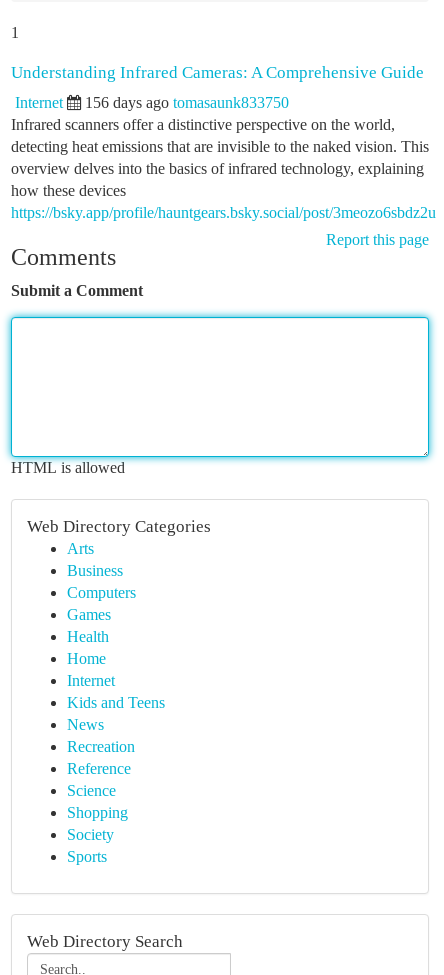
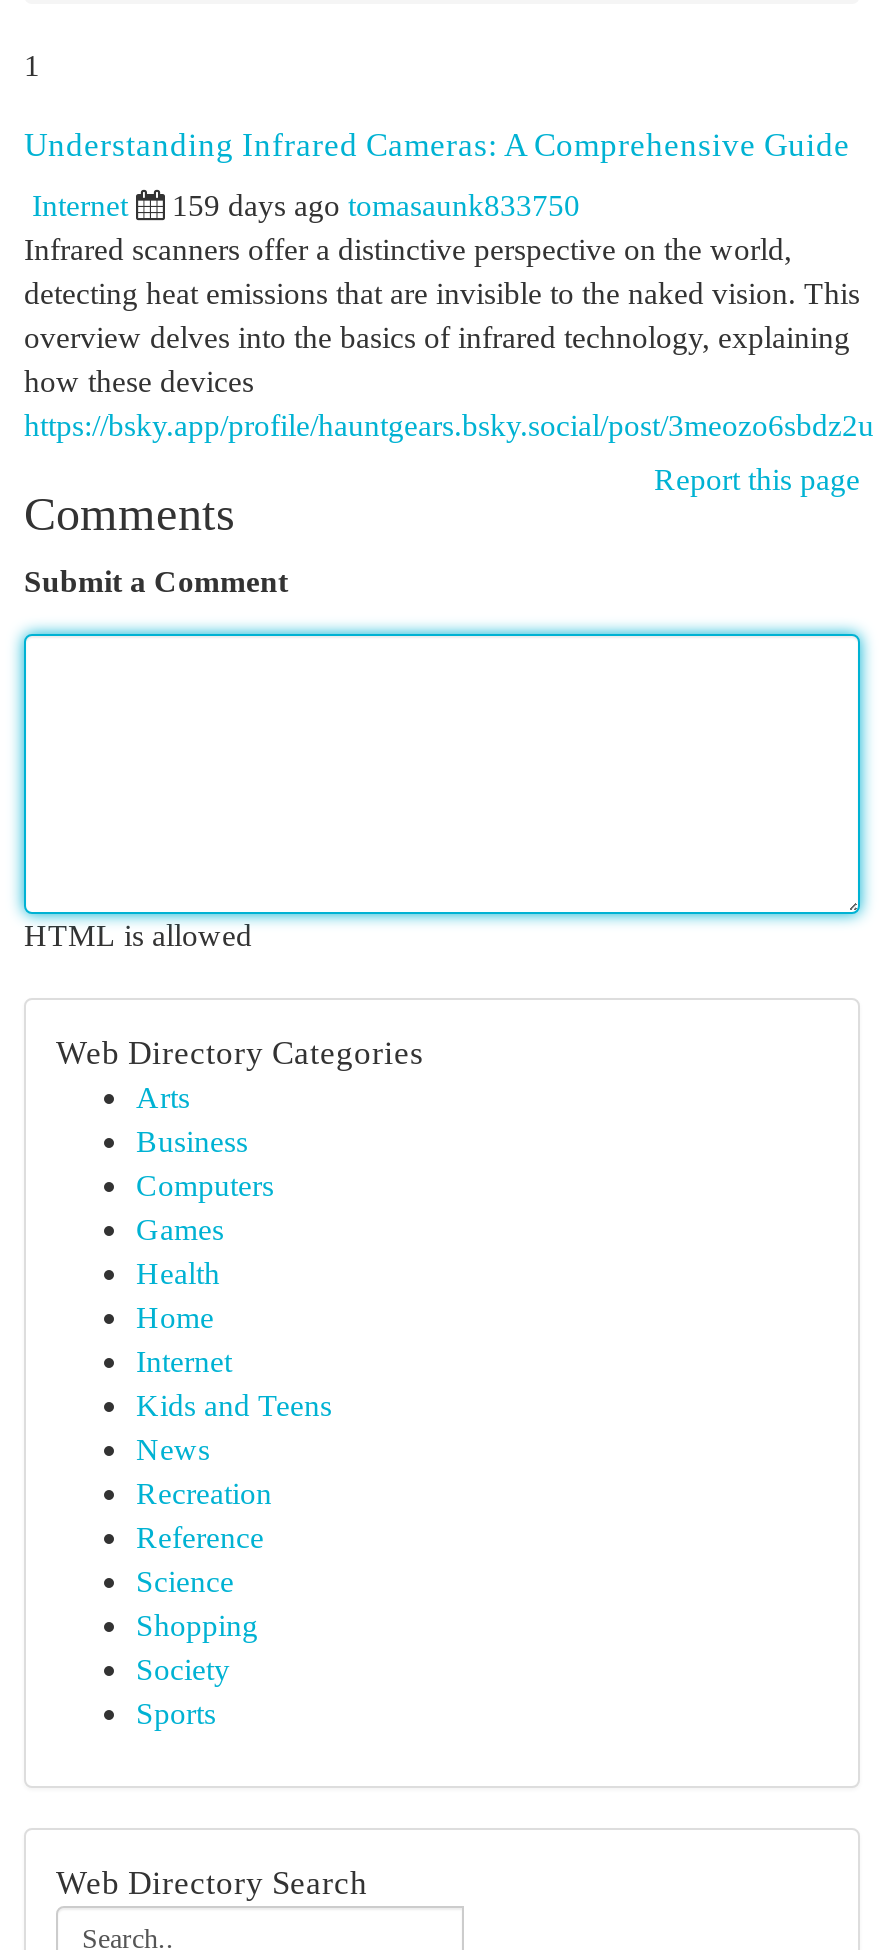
- 156 days ago tomasaunk833750
+ 159 days ago tomasaunk833750
